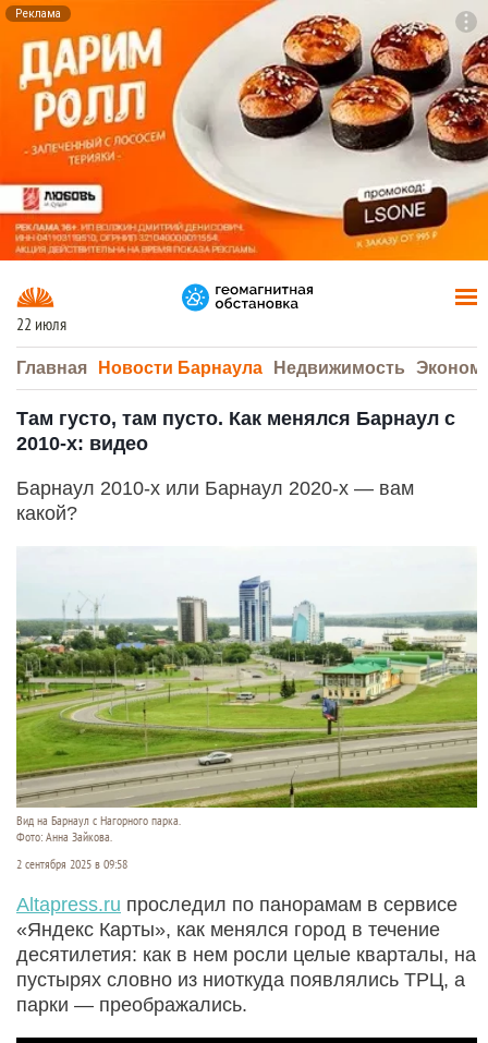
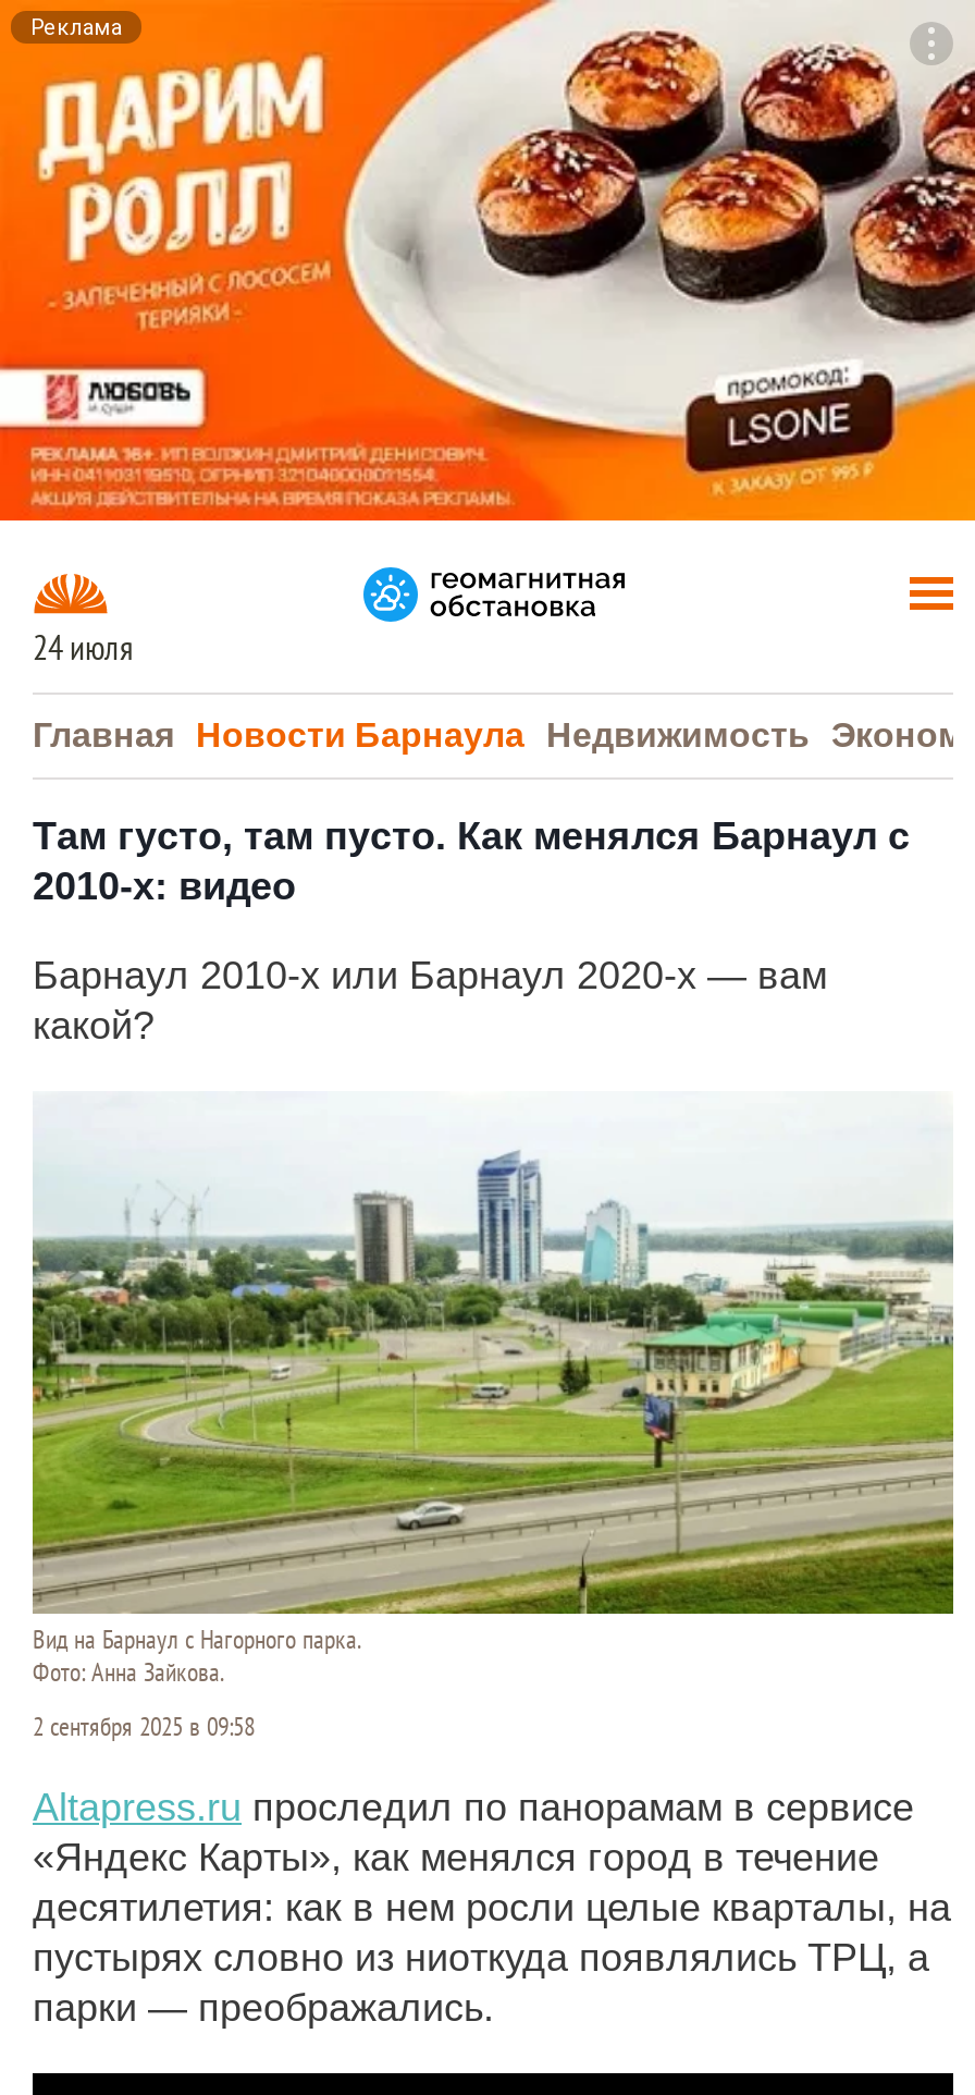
- 22 июля
+ 24 июля
